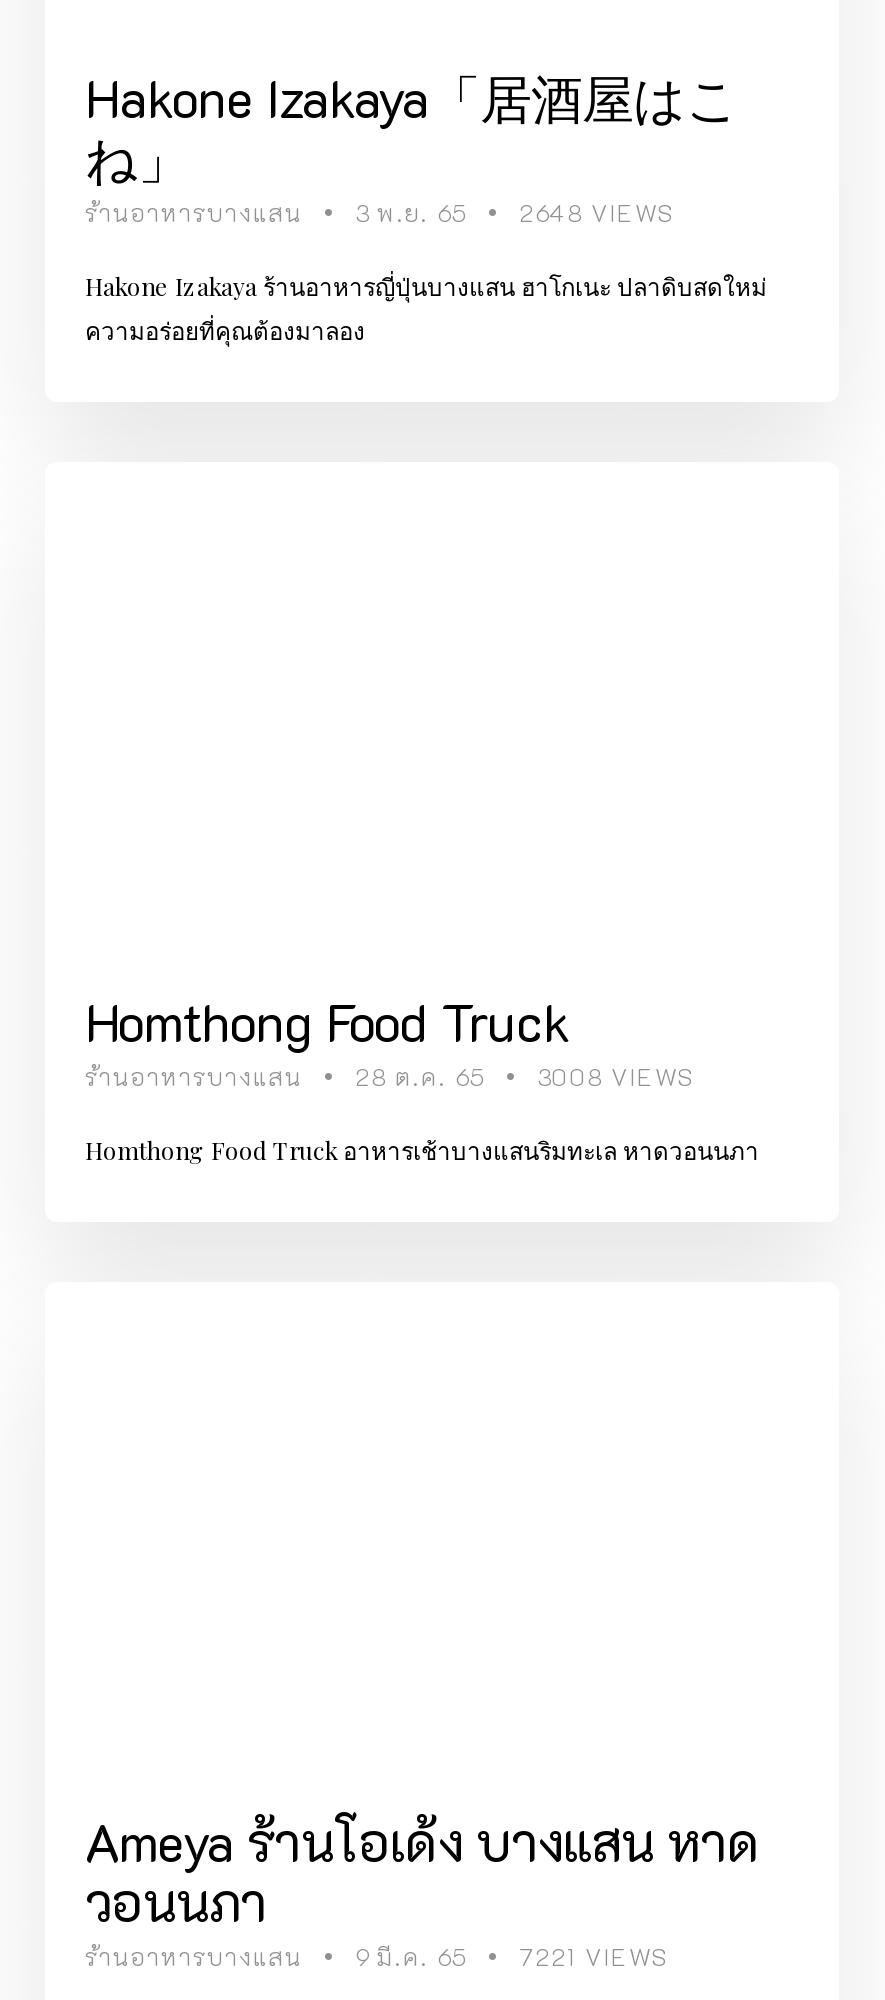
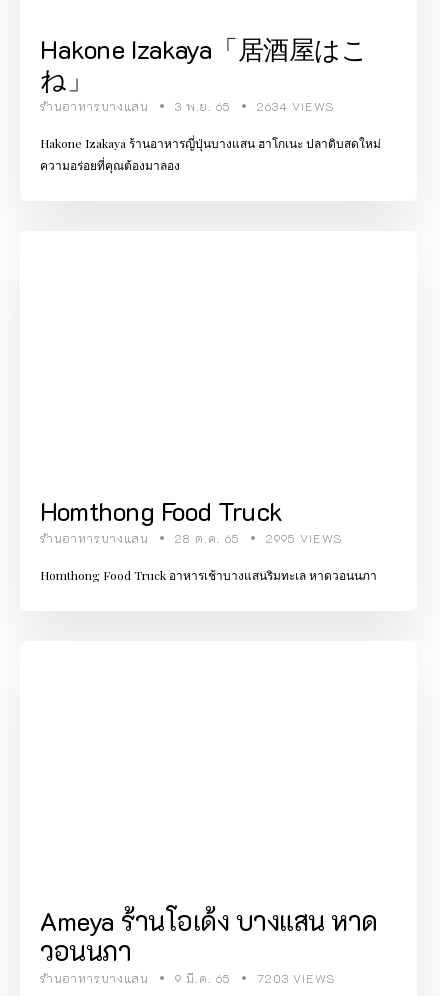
- ร้านอาหารบางแสน 3 พ.ย. 65 2648 VIEWS
+ ร้านอาหารบางแสน 3 พ.ย. 65 2634 VIEWS

- ร้านอาหารบางแสน 28 ต.ค. 65 3008 VIEWS
+ ร้านอาหารบางแสน 28 ต.ค. 65 2995 VIEWS

- ร้านอาหารบางแสน 9 มี.ค. 65 7221 VIEWS
+ ร้านอาหารบางแสน 9 มี.ค. 65 7203 VIEWS
